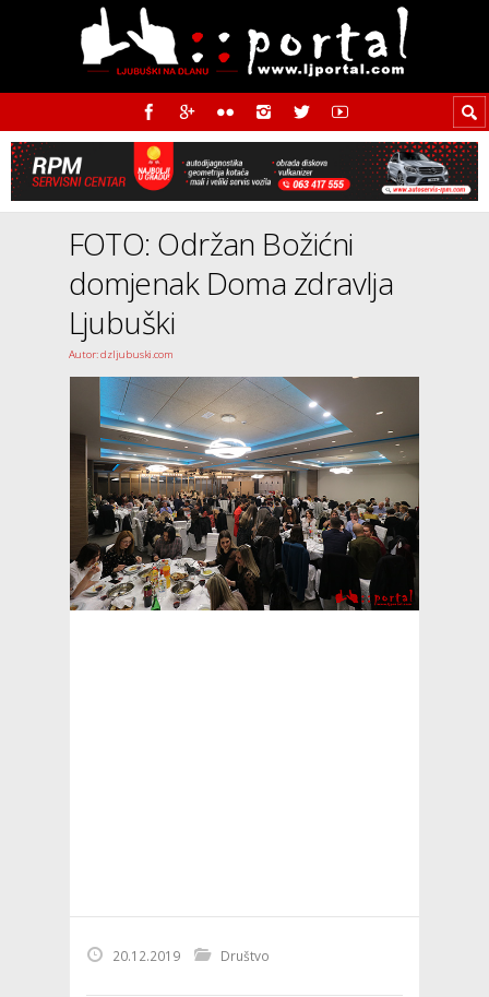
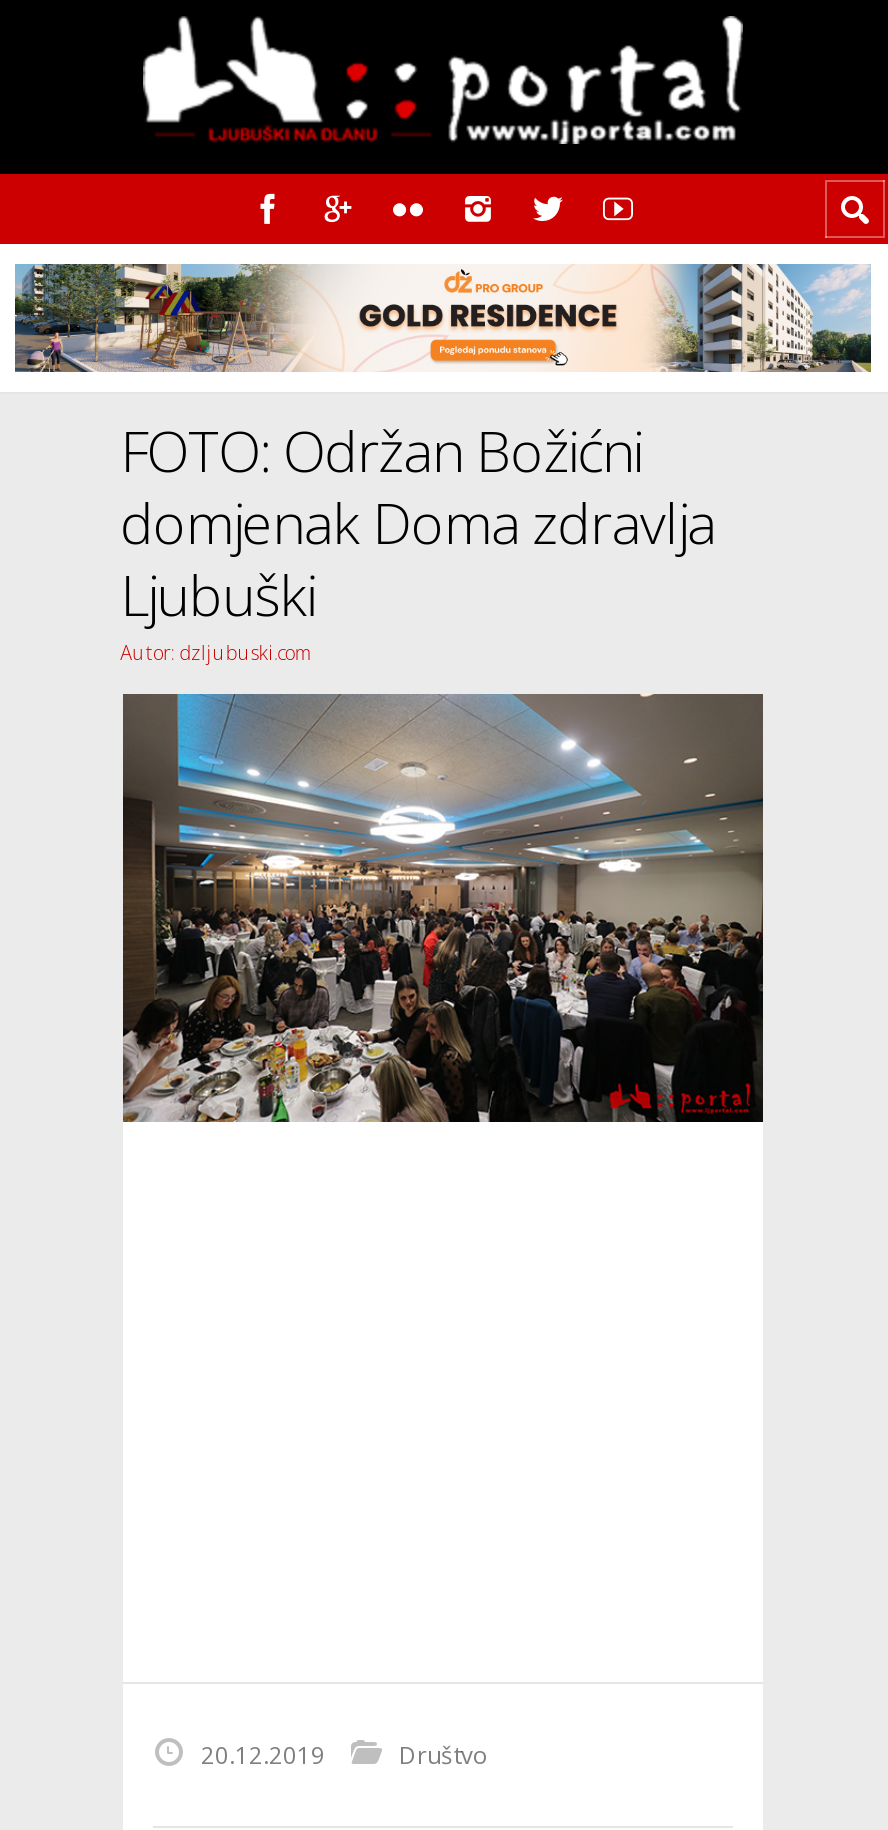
- [image]
+ [image]
